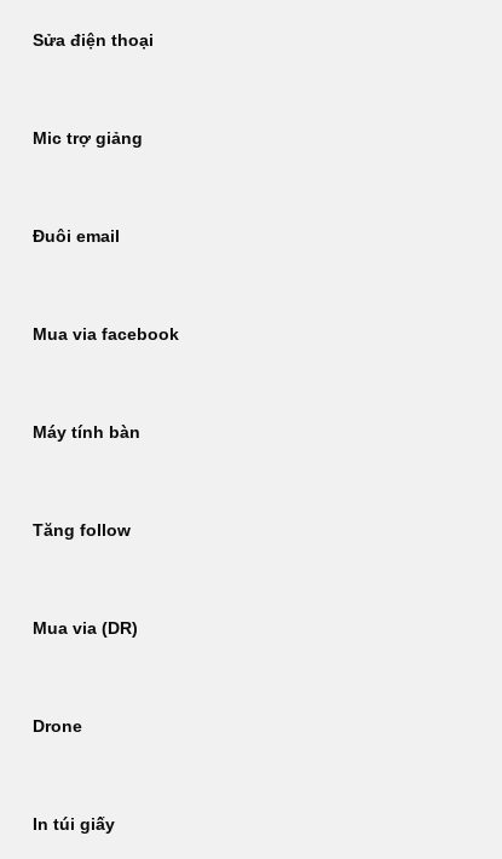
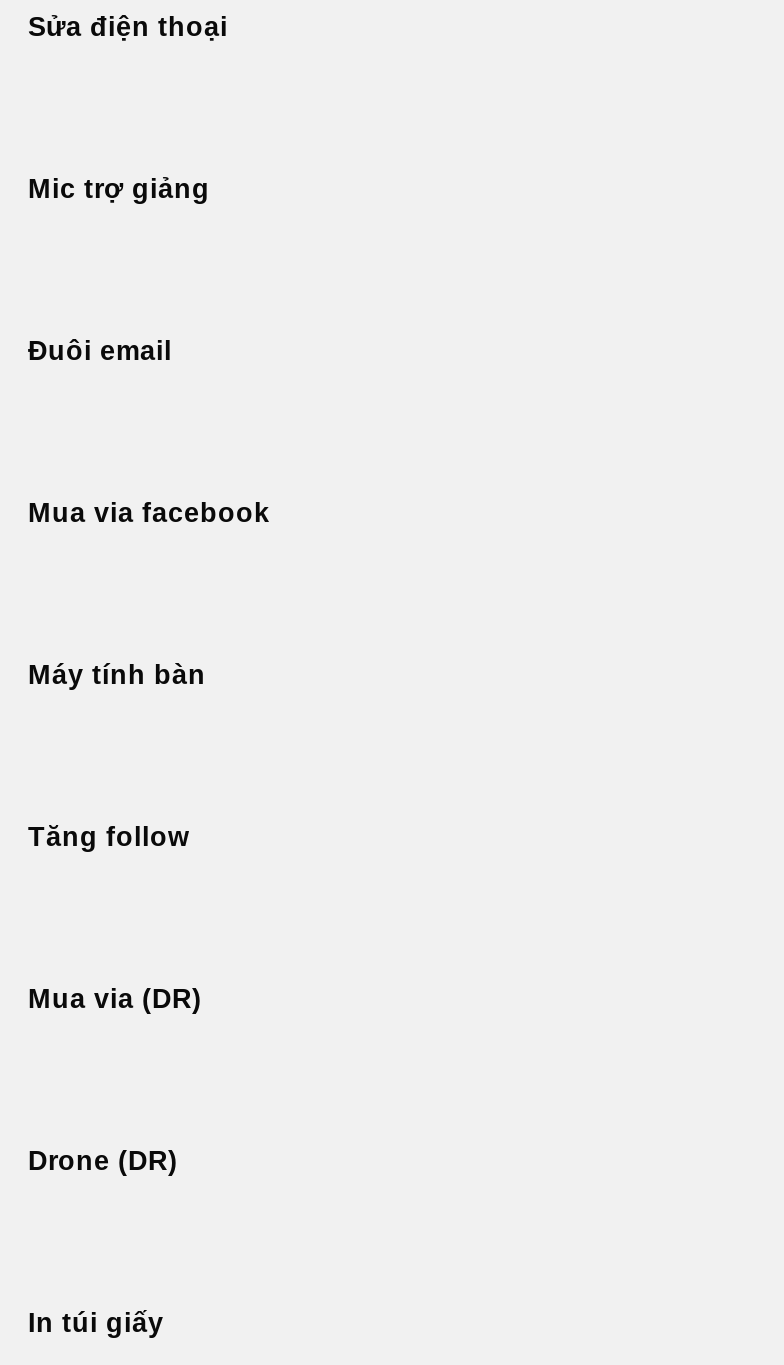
- Drone
+ Drone (DR)
